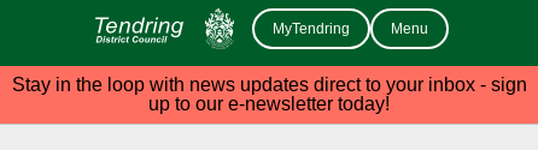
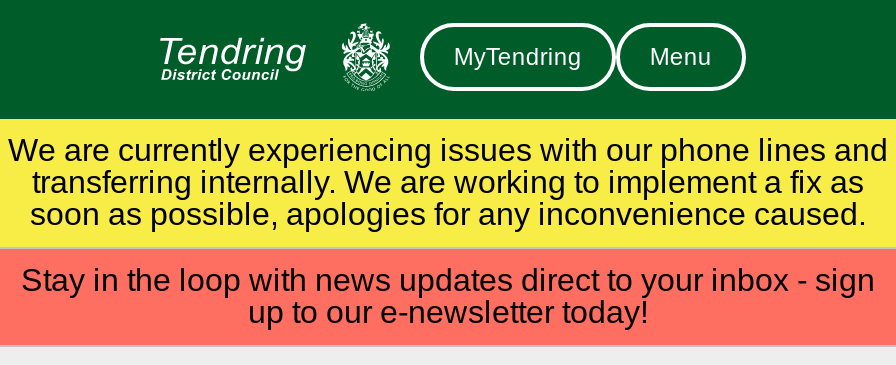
+ We are currently experiencing issues with our phone lines and
+ transferring internally. We are working to implement a fix as
+ soon as possible, apologies for any inconvenience caused.
